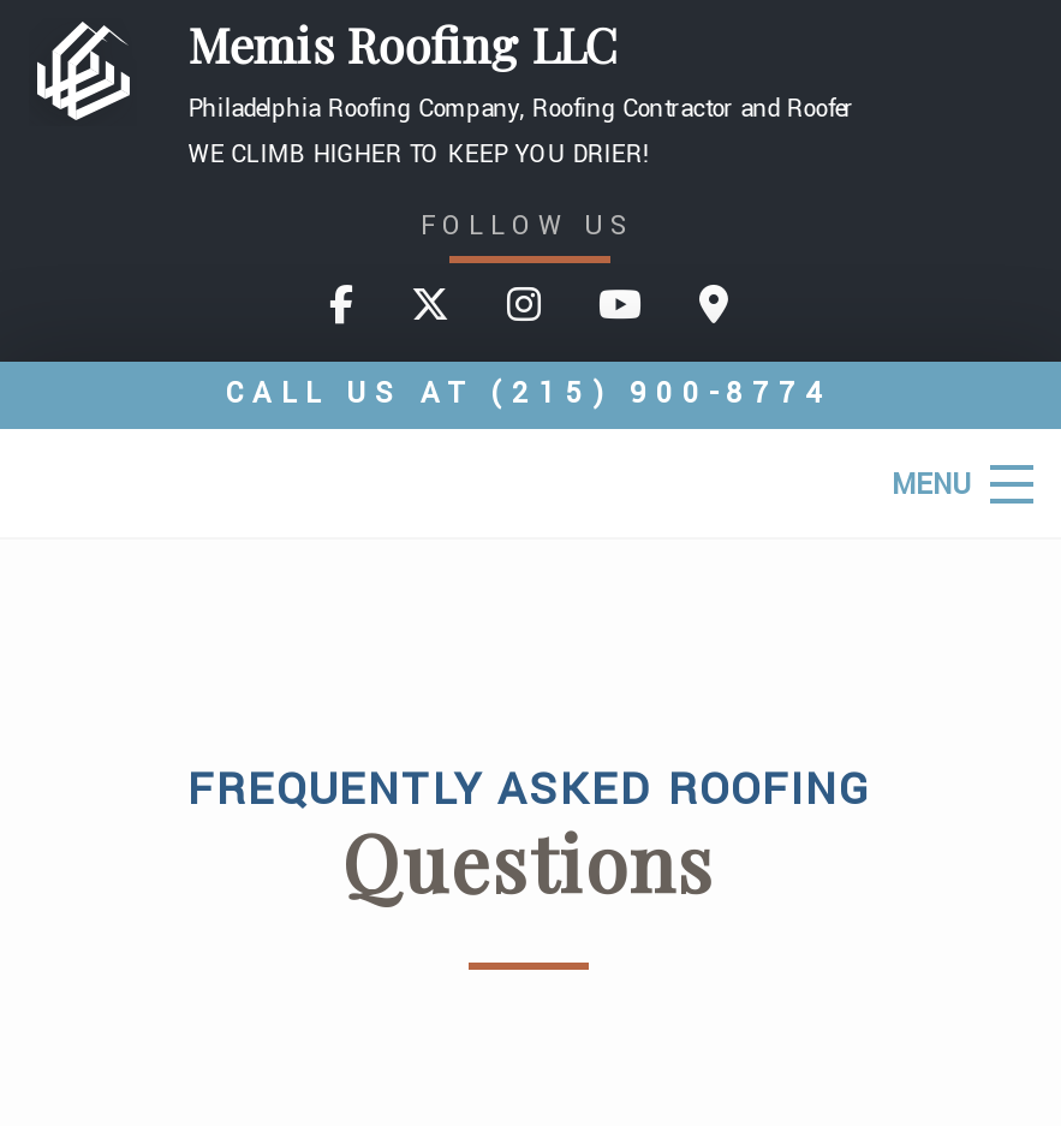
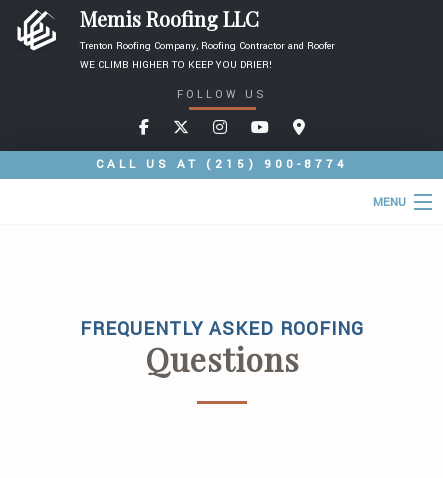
- Philadelphia Roofing Company, Roofing Contractor and Roofer
+ Trenton Roofing Company, Roofing Contractor and Roofer
